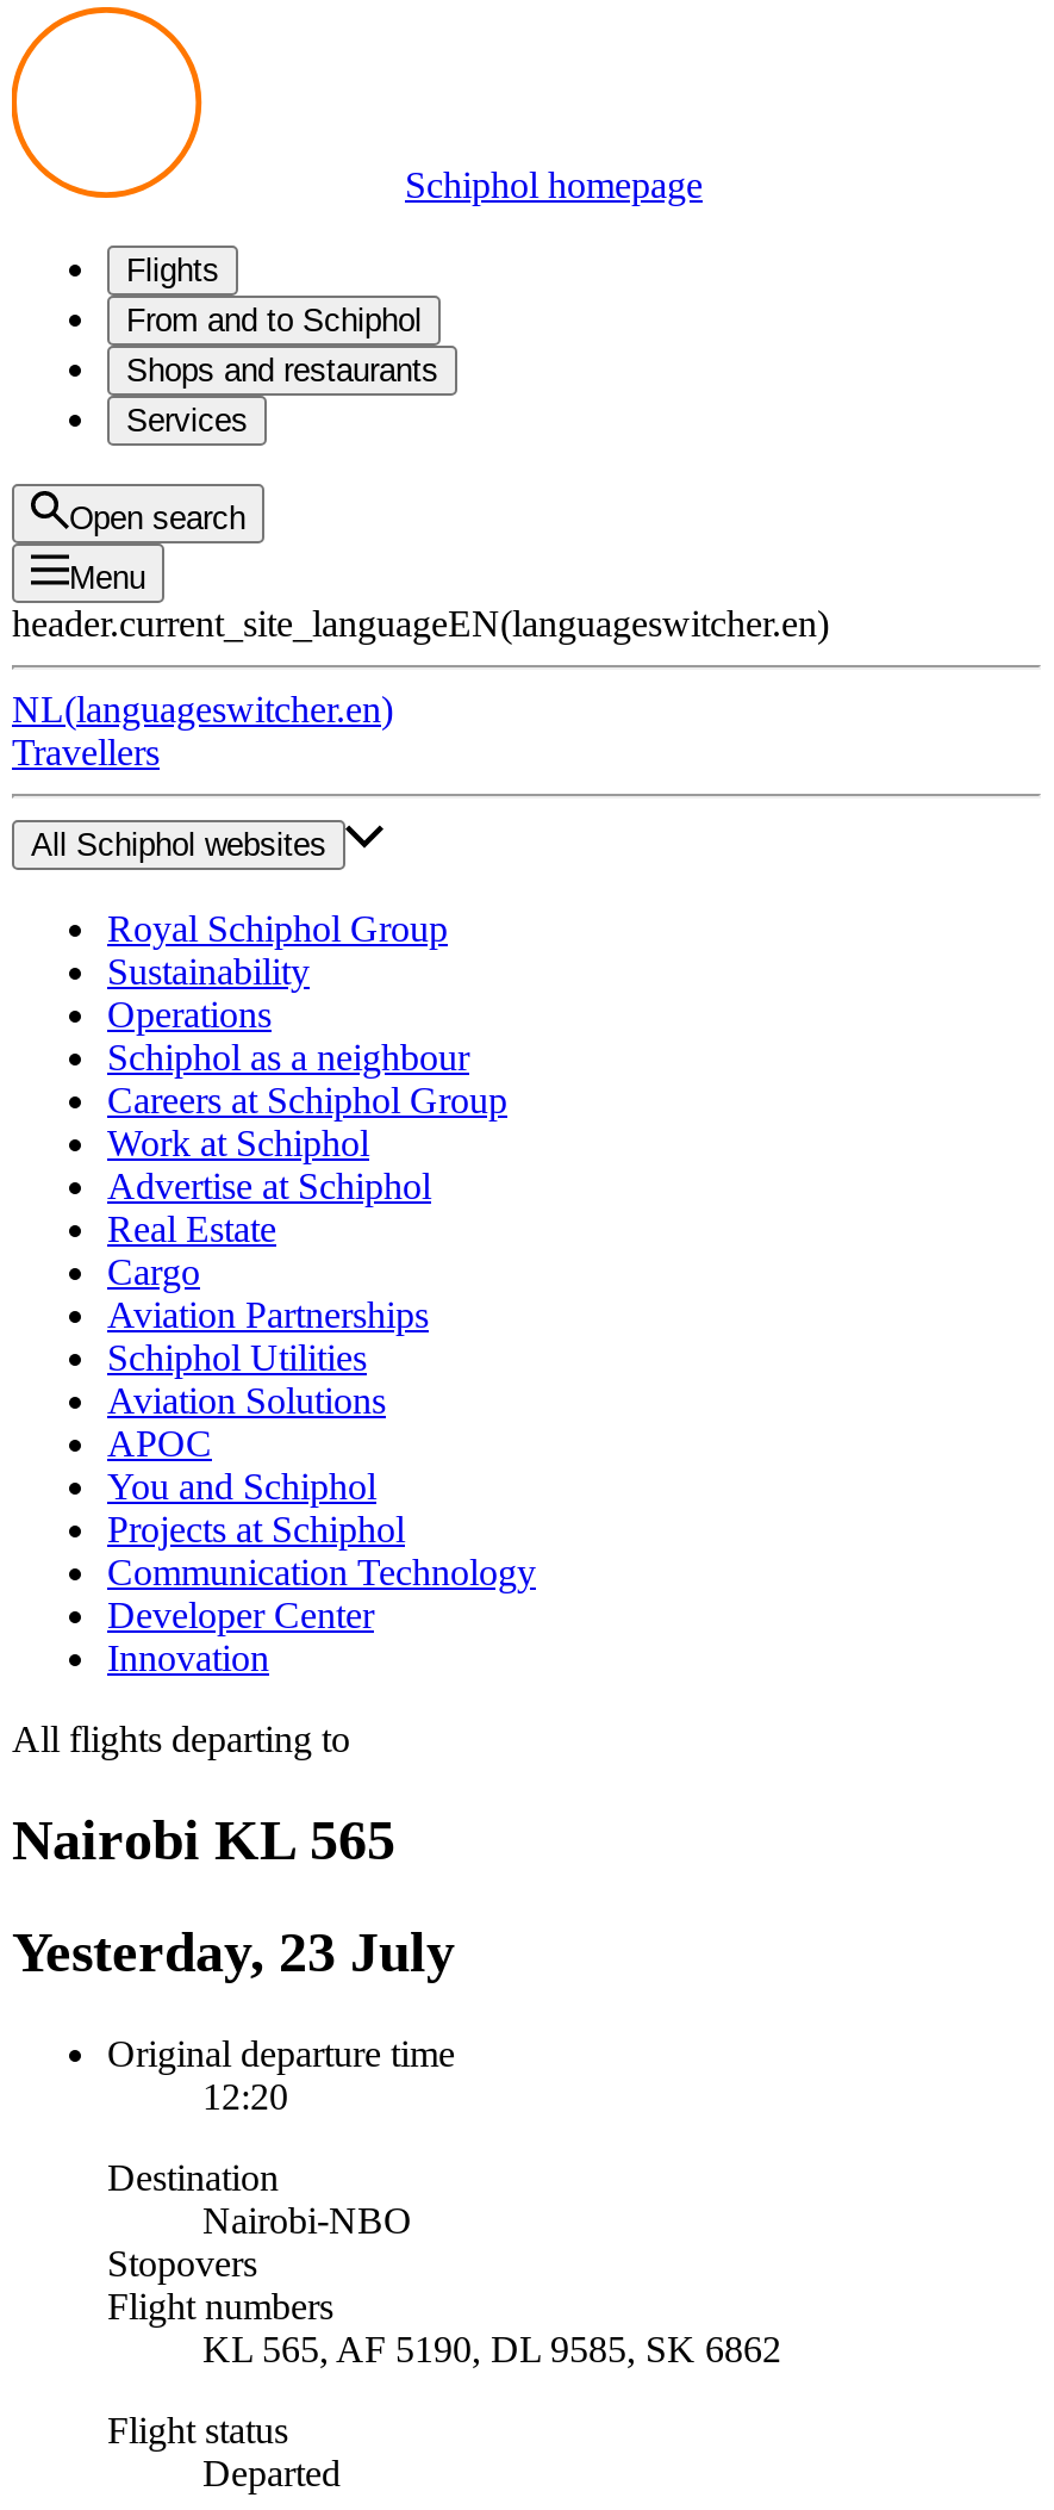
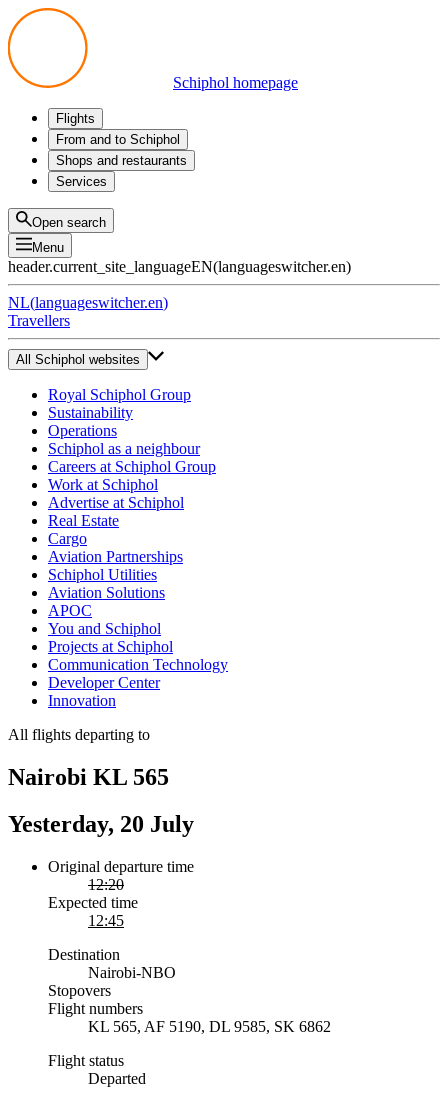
- Yesterday, 23 July
+ Yesterday, 20 July

+ Expected time
+ 12:45
